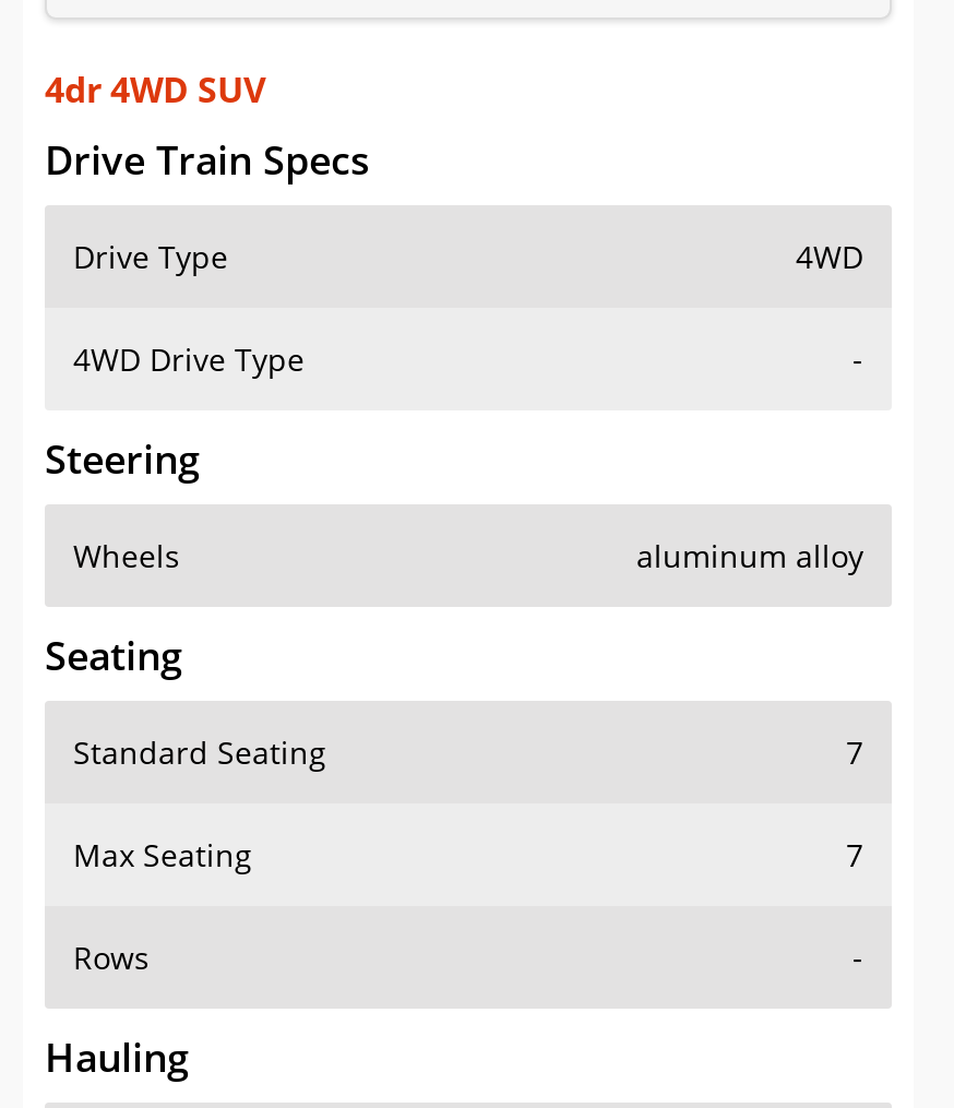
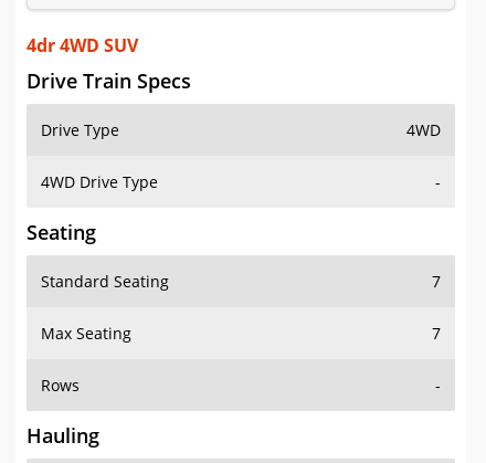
- Steering
- Wheels
- aluminum alloy
